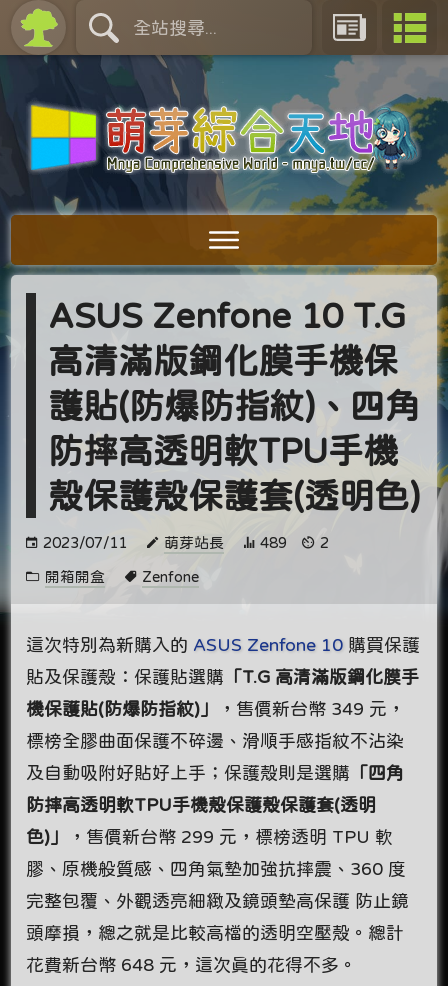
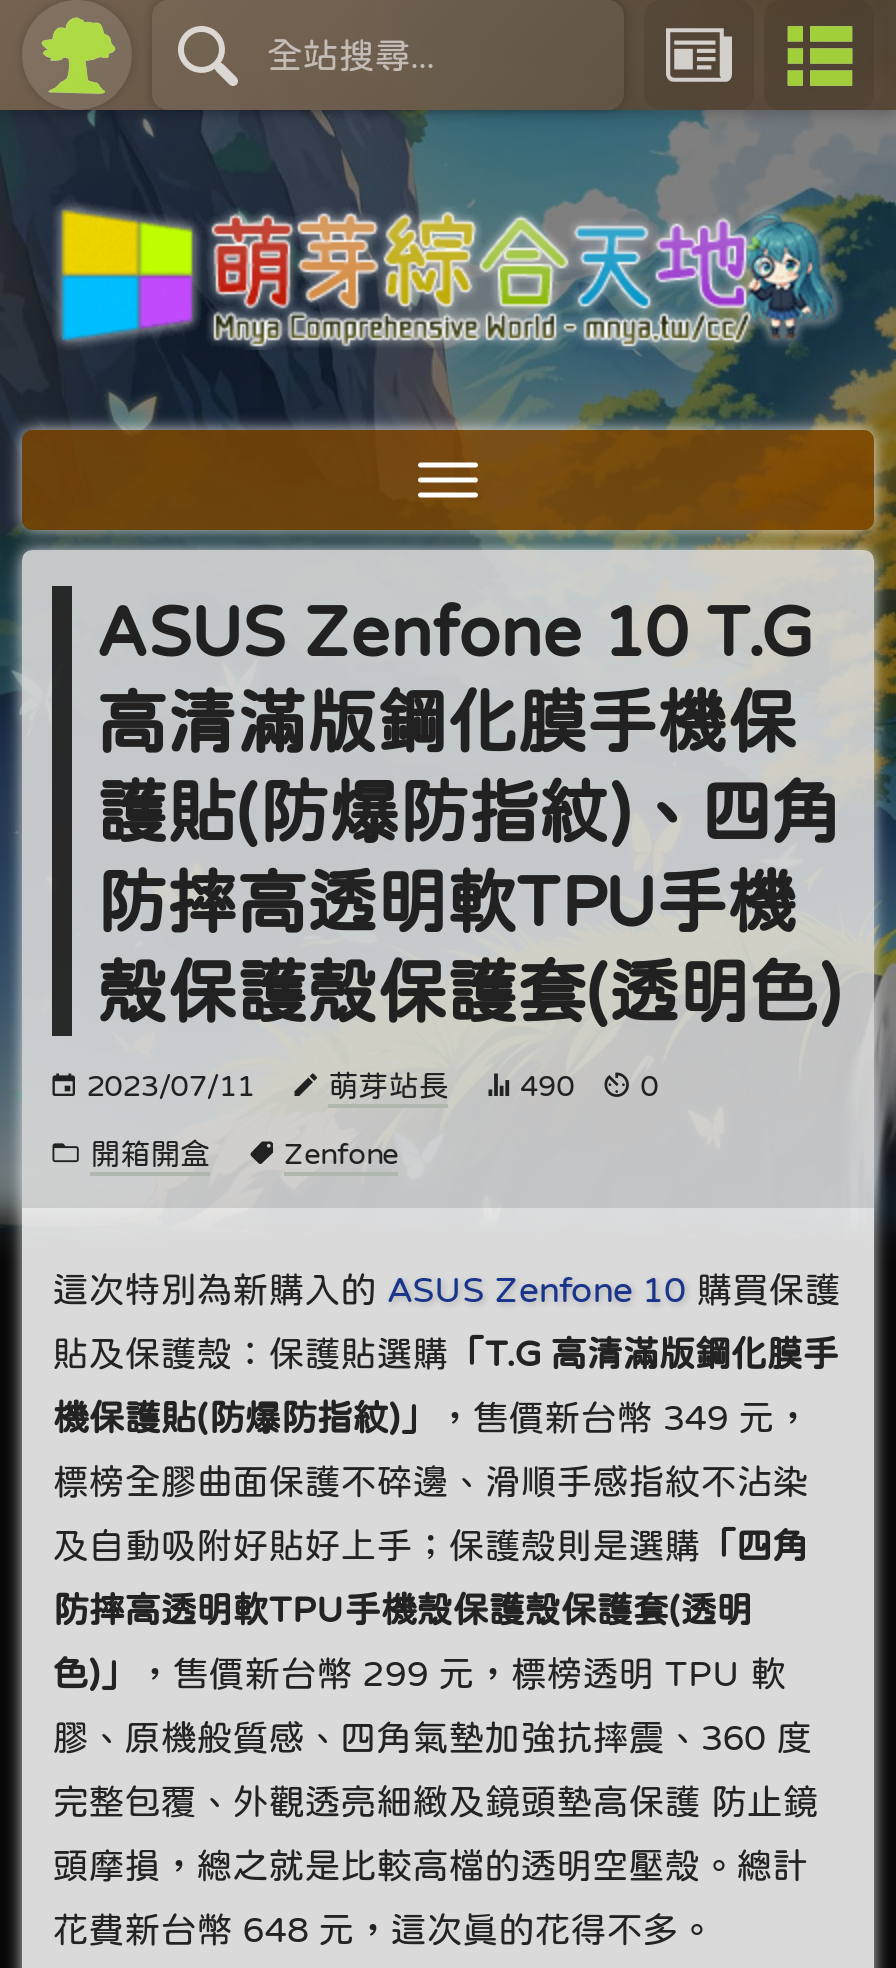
- 489
+ 490

- 2
+ 0
